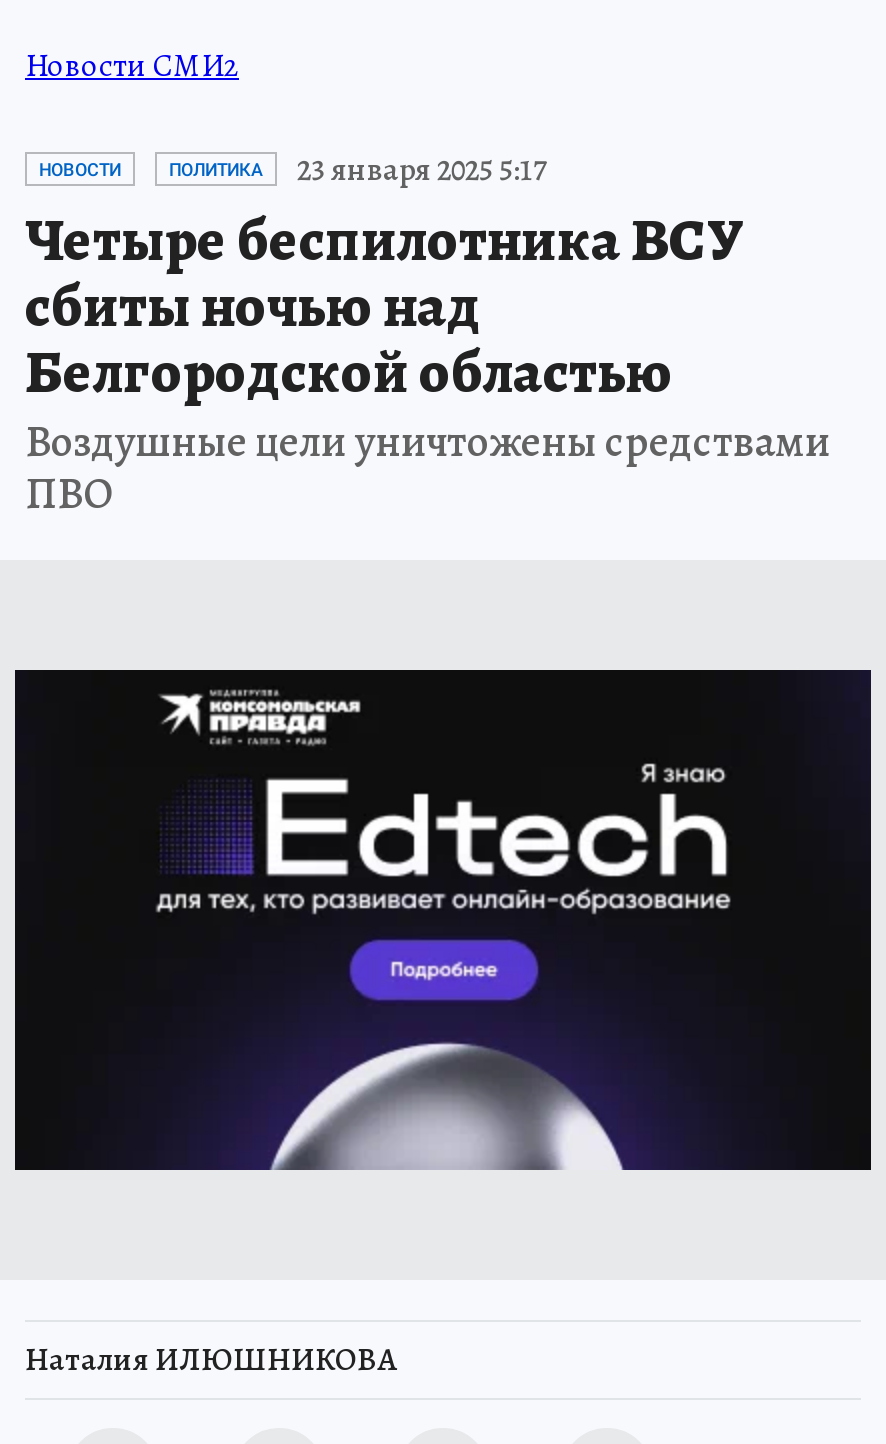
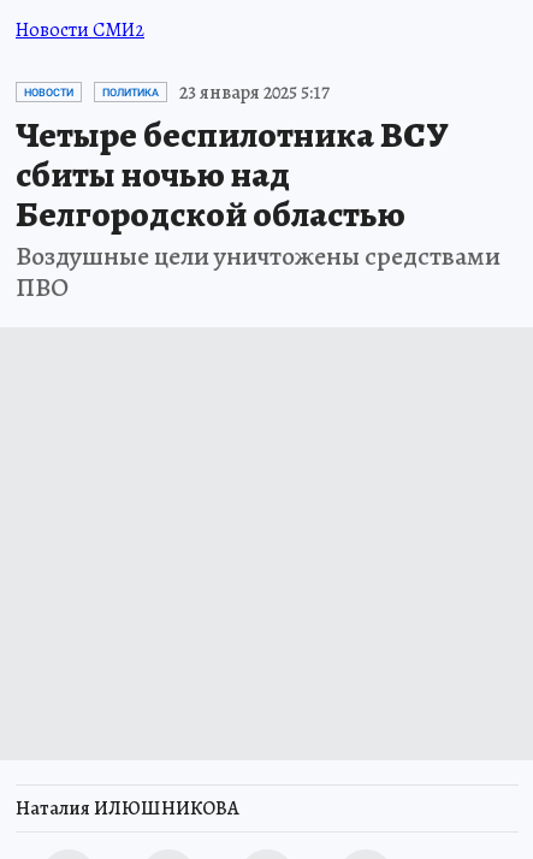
- [image]
